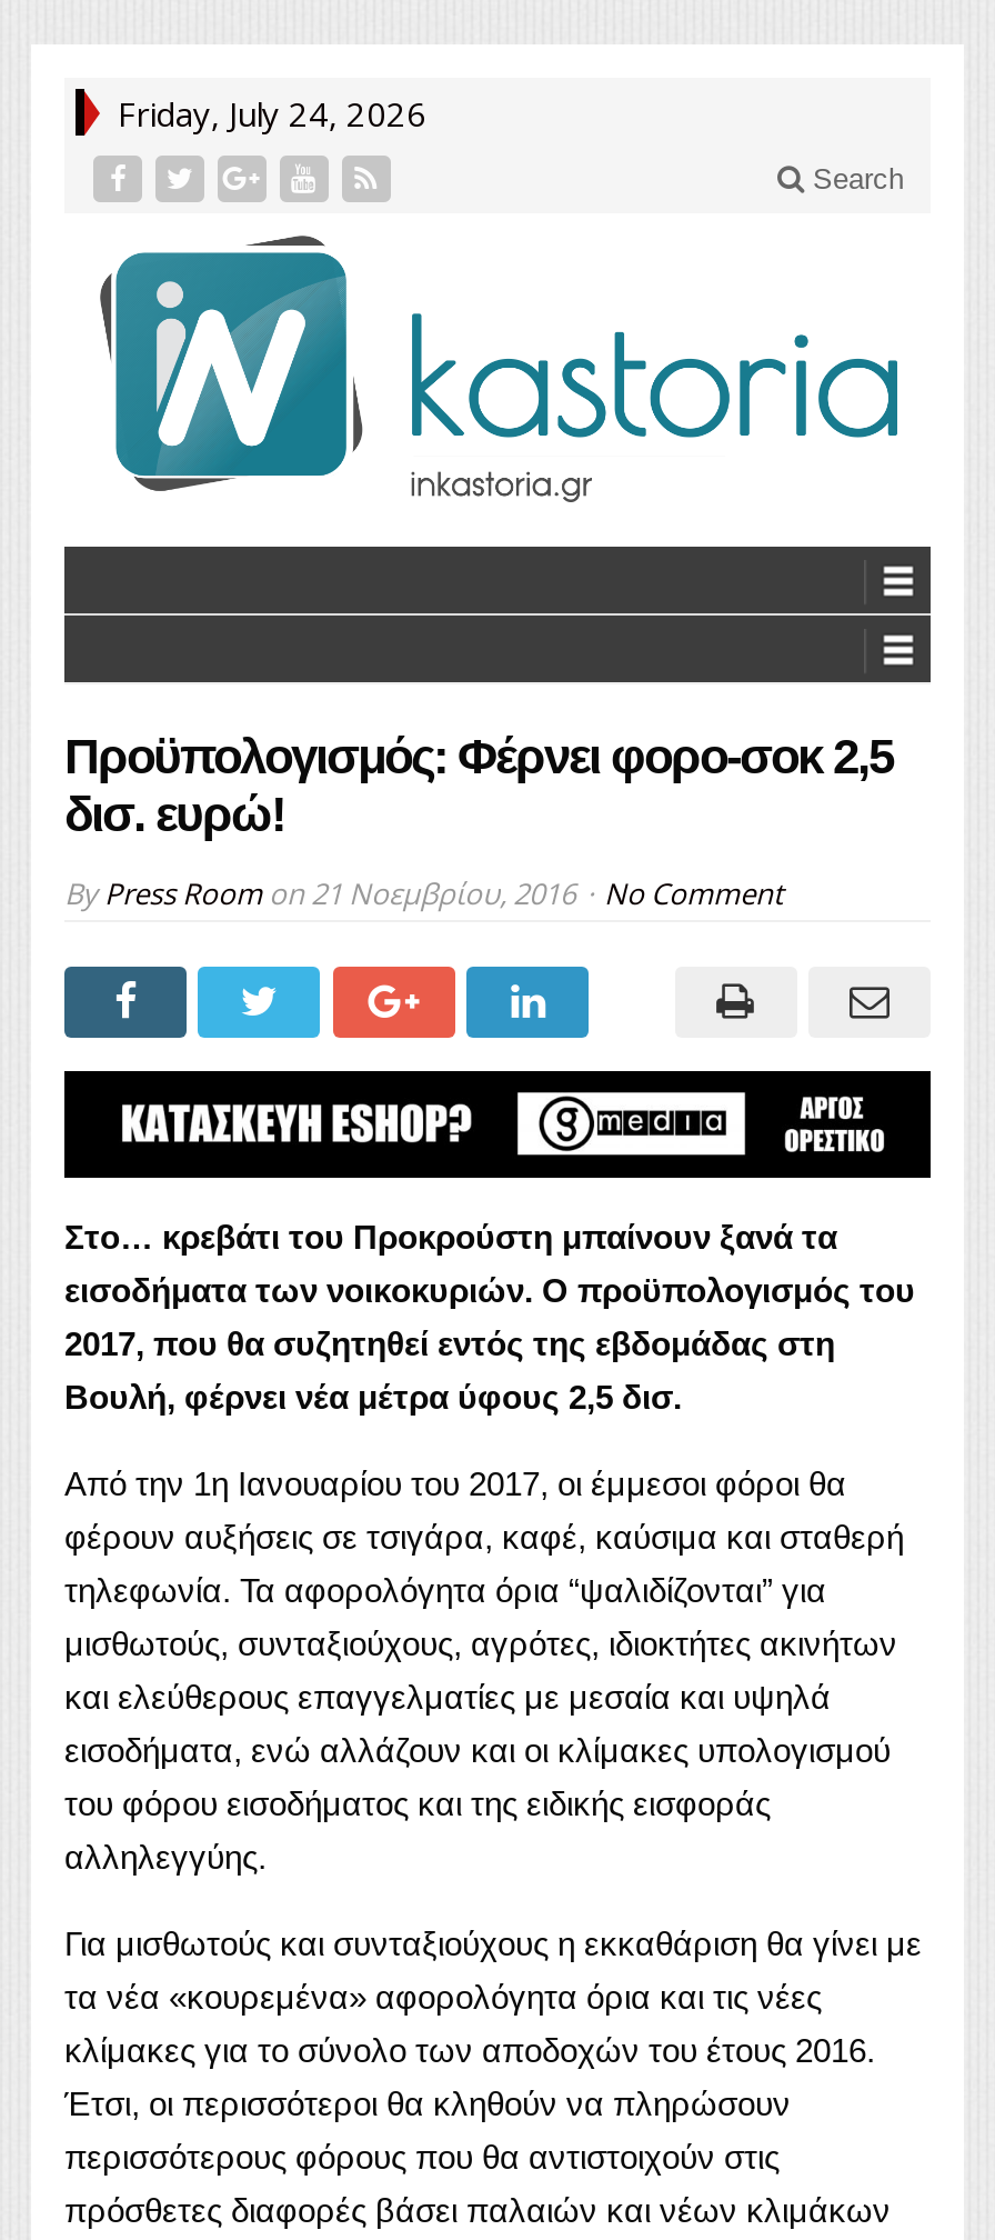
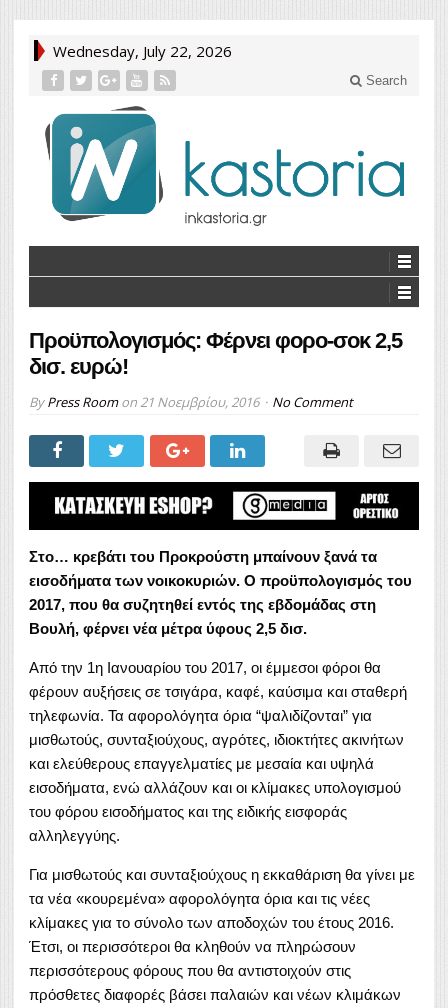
- Friday, July 24, 2026
+ Wednesday, July 22, 2026
